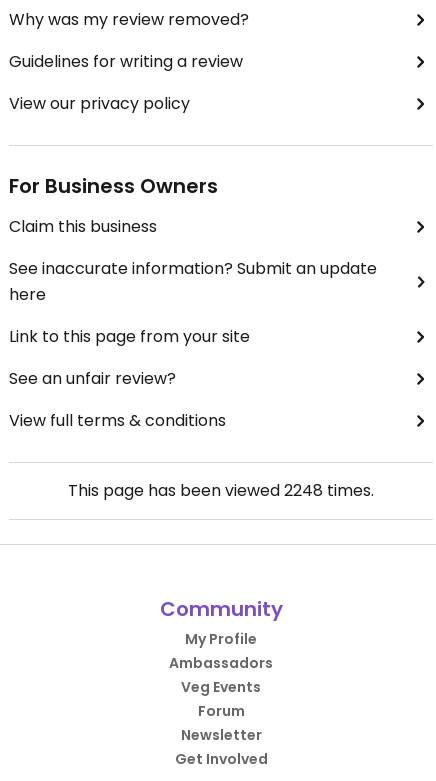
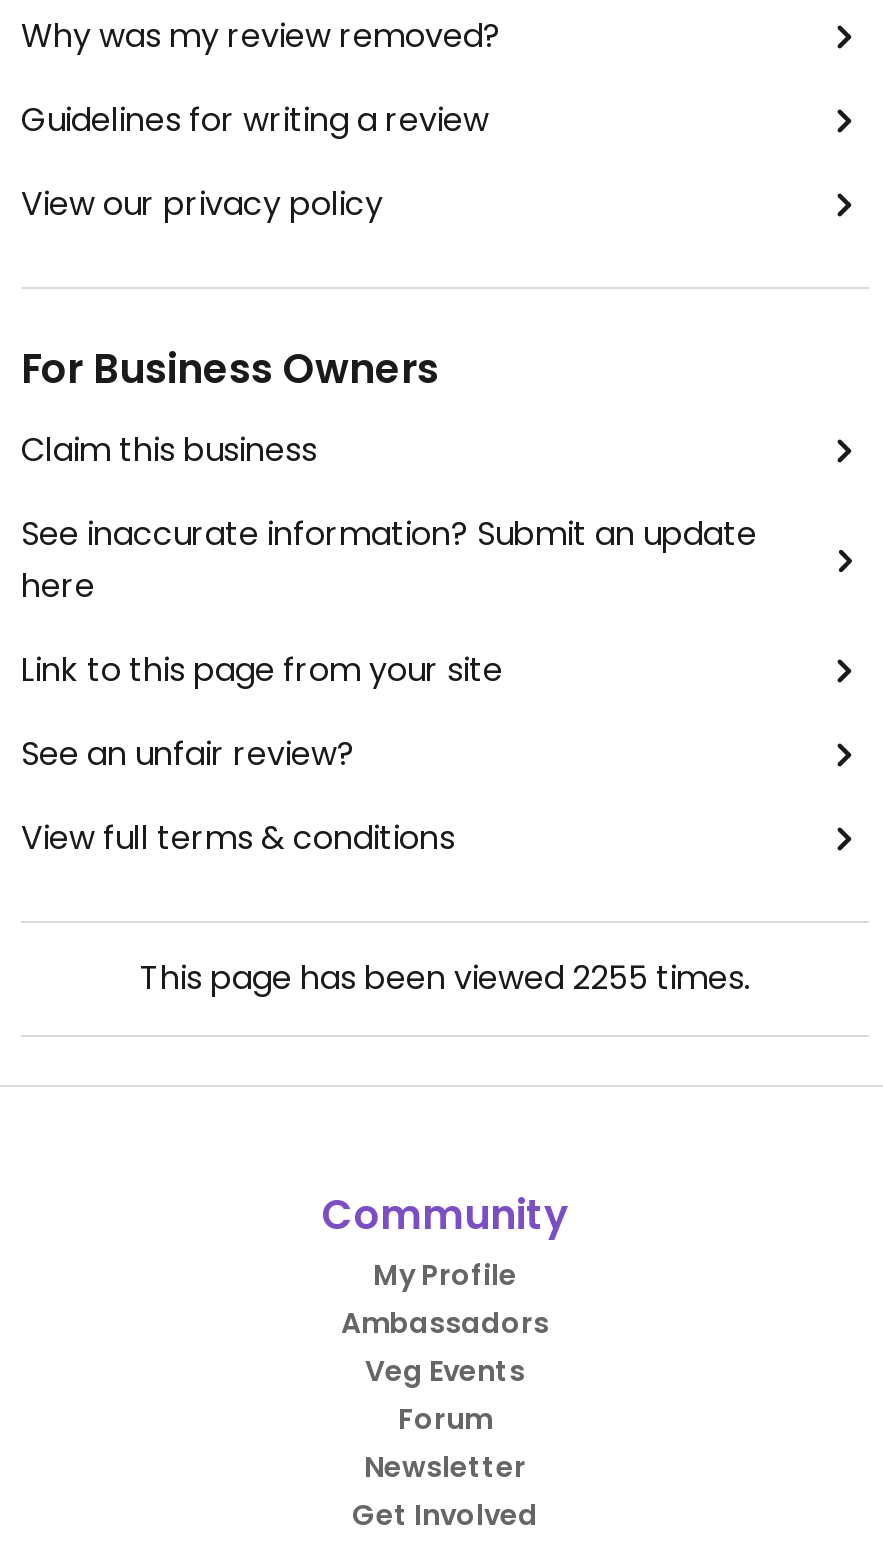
- This page has been viewed 2248 times.
+ This page has been viewed 2255 times.
